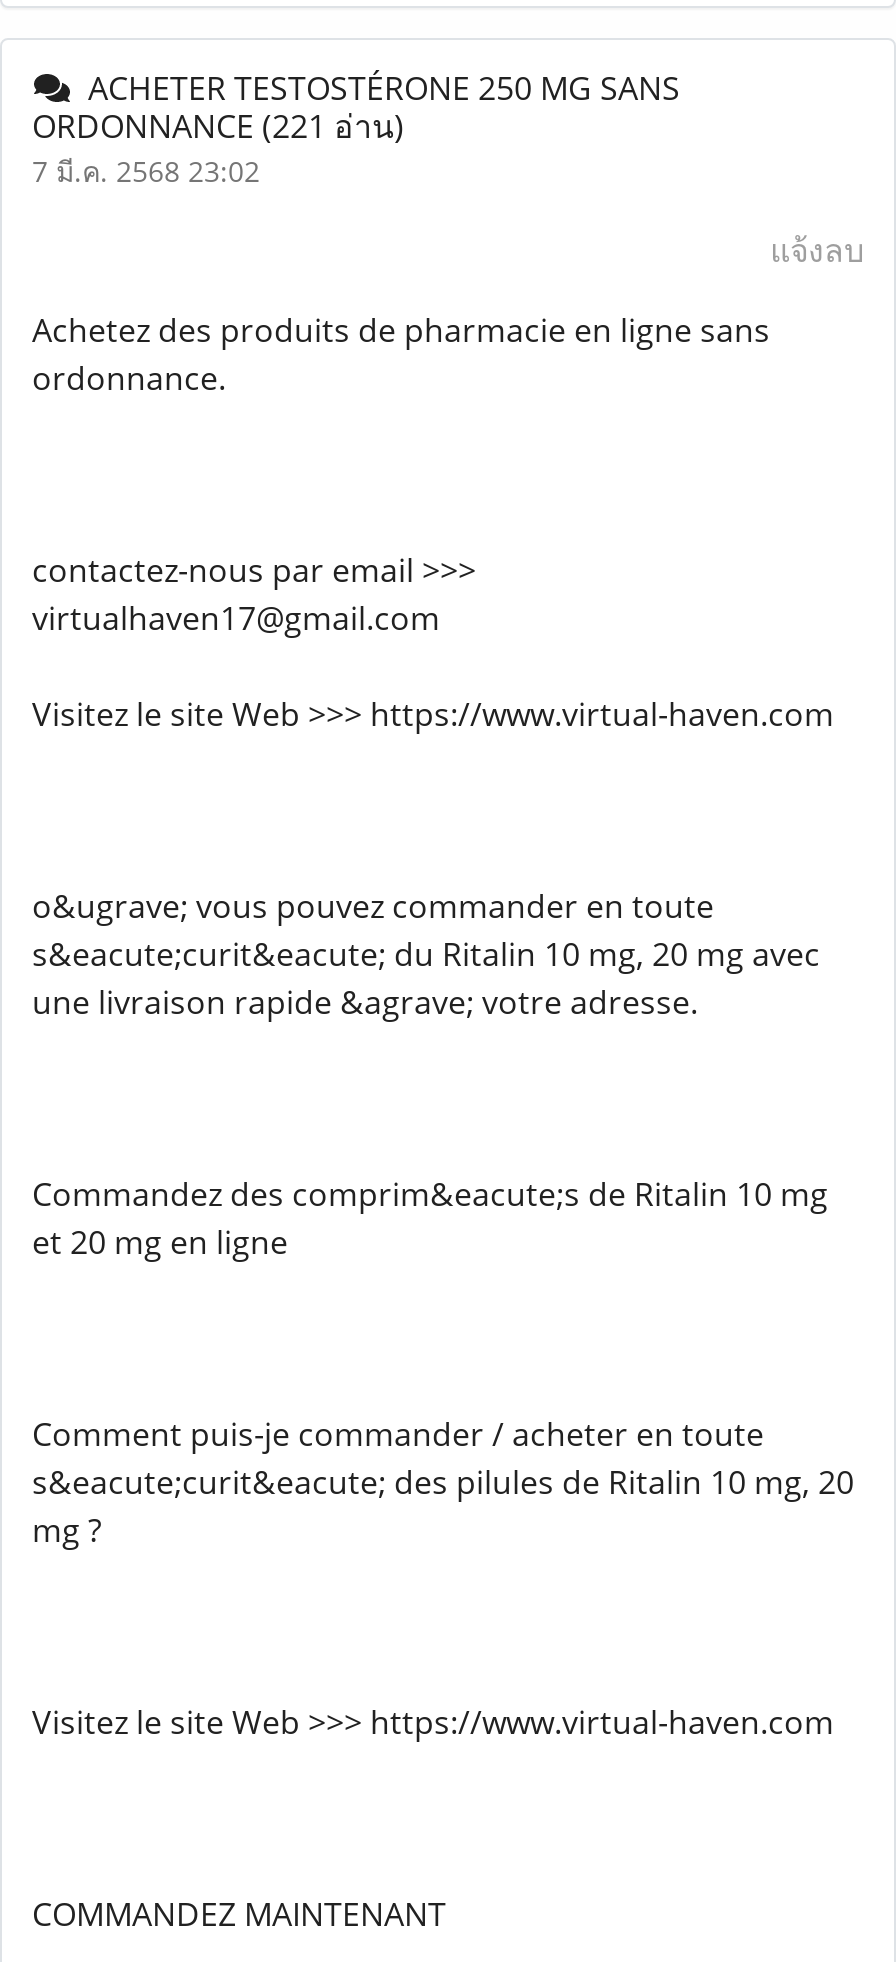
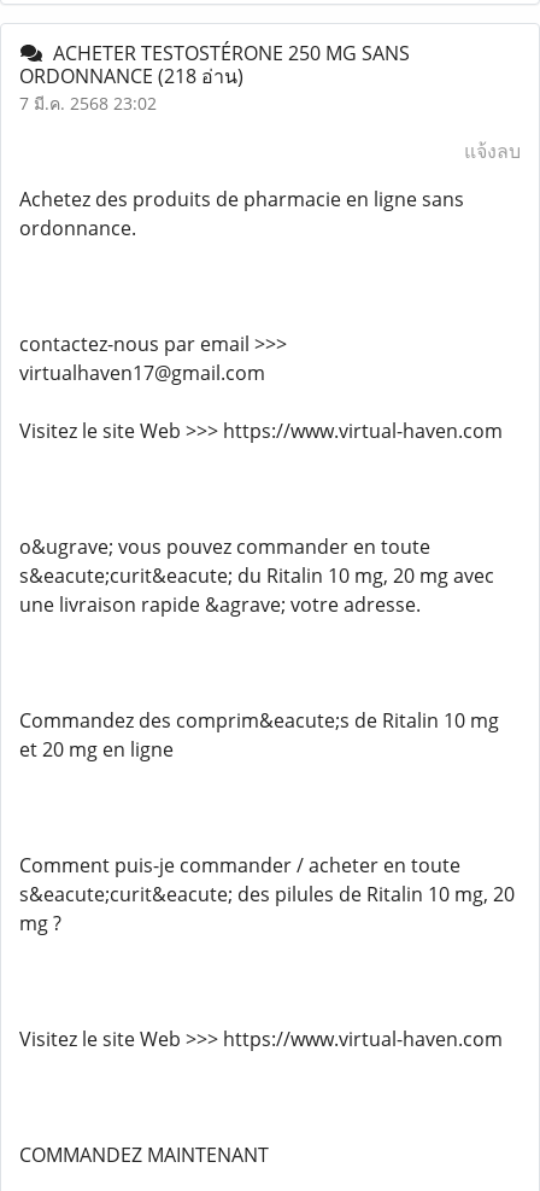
- ORDONNANCE (221 อ่าน)
+ ORDONNANCE (218 อ่าน)
